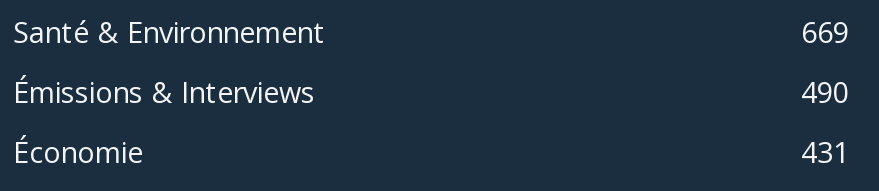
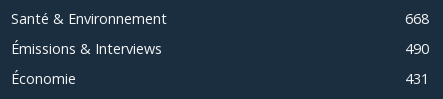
- 669
+ 668
